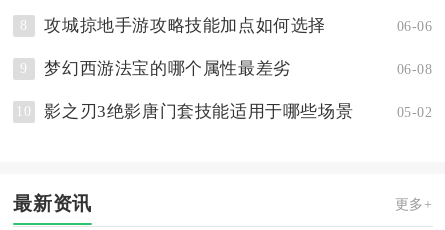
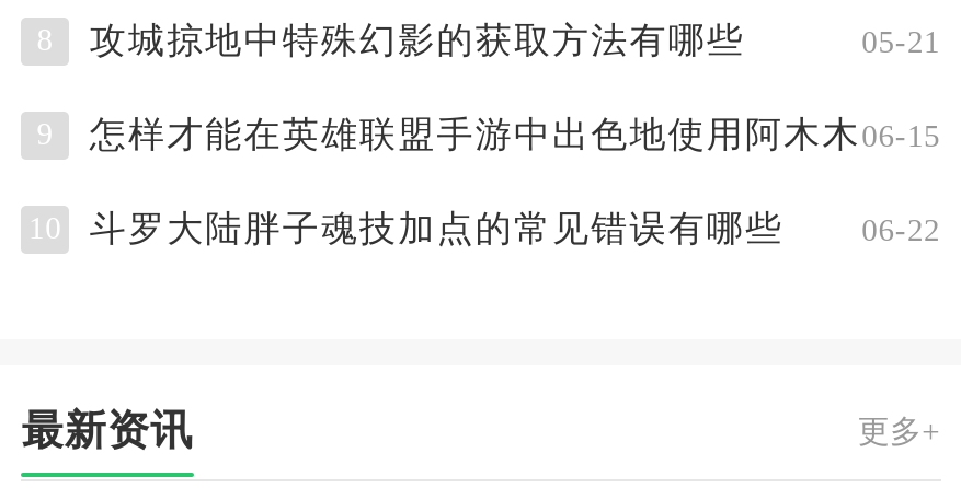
- 攻城掠地手游攻略技能加点如何选择
- 06-06
+ 攻城掠地中特殊幻影的获取方法有哪些
+ 05-21

- 梦幻西游法宝的哪个属性最差劣
- 06-08
+ 怎样才能在英雄联盟手游中出色地使用阿木木06-15

- 影之刃3绝影唐门套技能适用于哪些场景
- 05-02
+ 斗罗大陆胖子魂技加点的常见错误有哪些
+ 06-22
